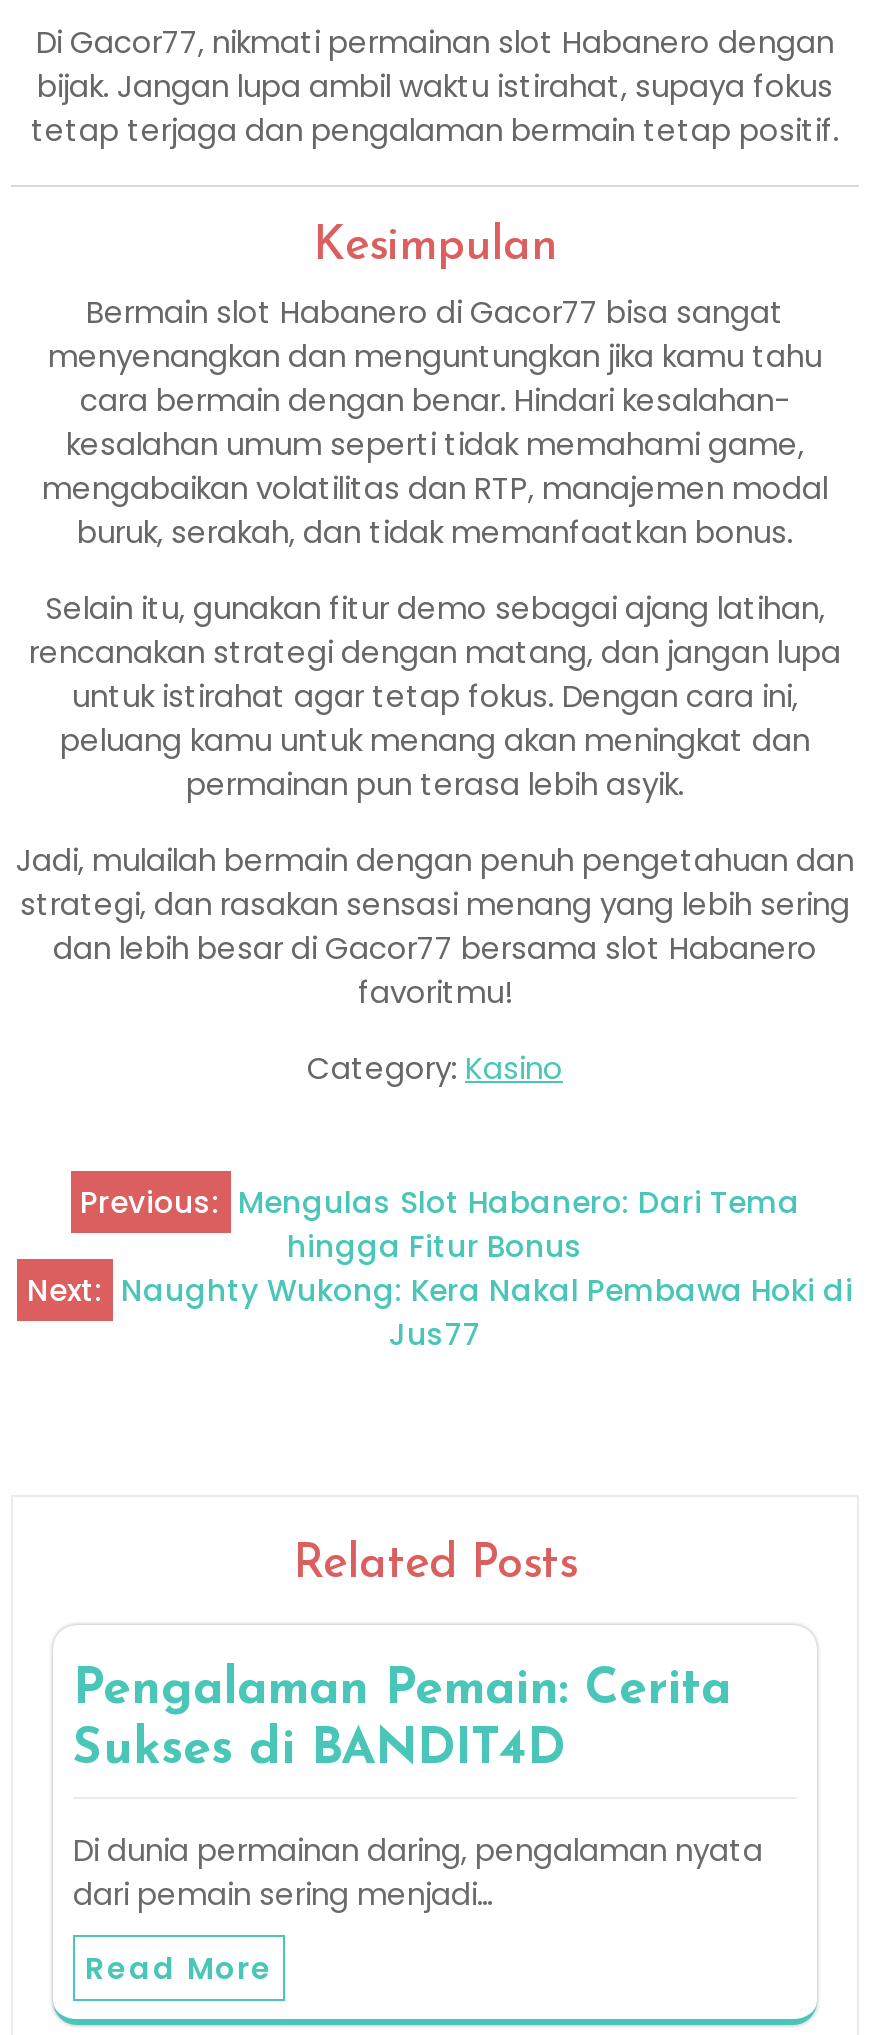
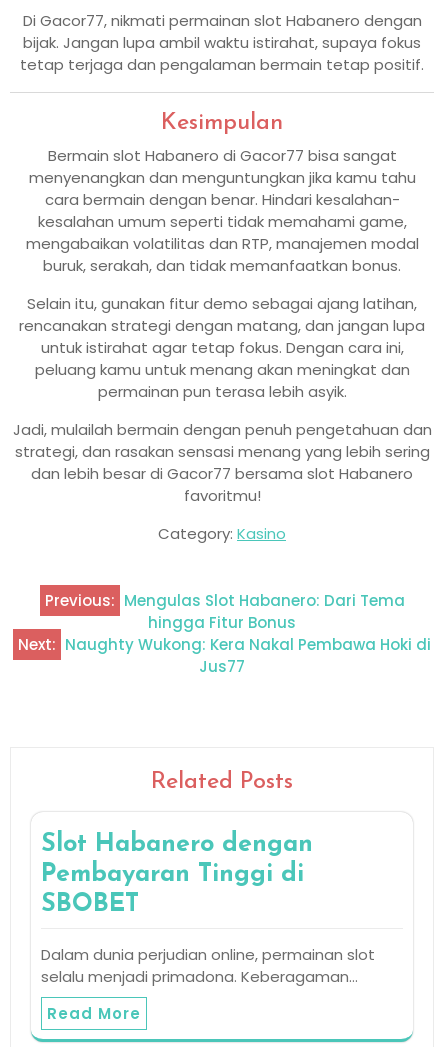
- Pengalaman Pemain: Cerita
- Sukses di BANDIT4D
+ Slot Habanero dengan
+ Pembayaran Tinggi di
+ SBOBET

- Di dunia permainan daring, pengalaman nyata
- dari pemain sering menjadi…
+ Dalam dunia perjudian online, permainan slot
+ selalu menjadi primadona. Keberagaman…
